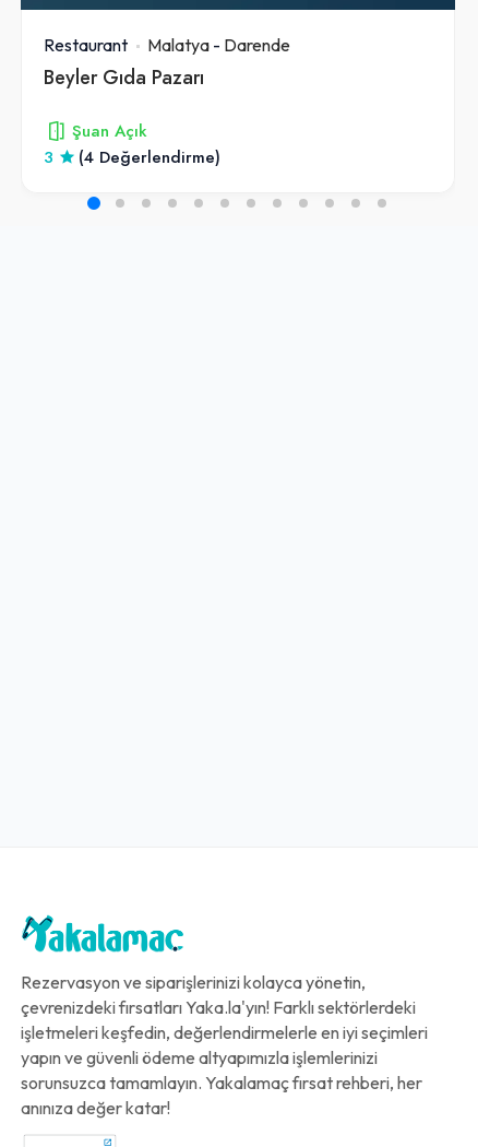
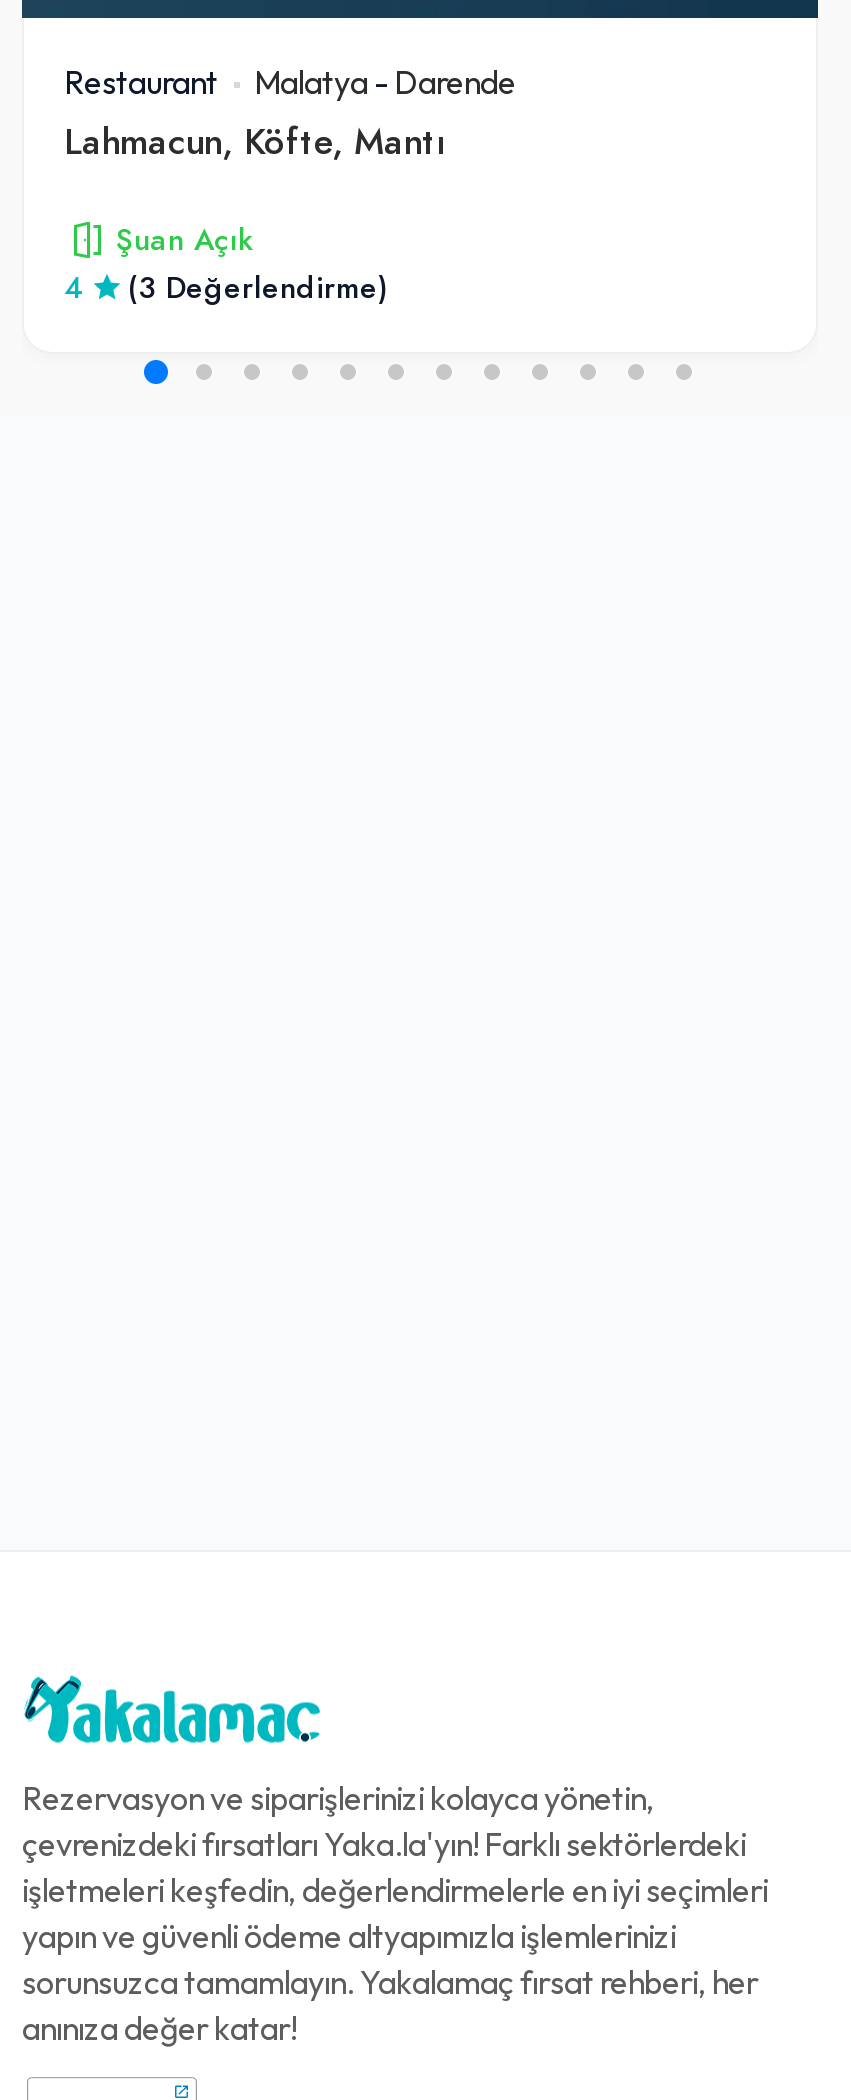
- Beyler Gıda Pazarı
+ Lahmacun, Köfte, Mantı

- 3
+ 4

- (4 Değerlendirme)
+ (3 Değerlendirme)
